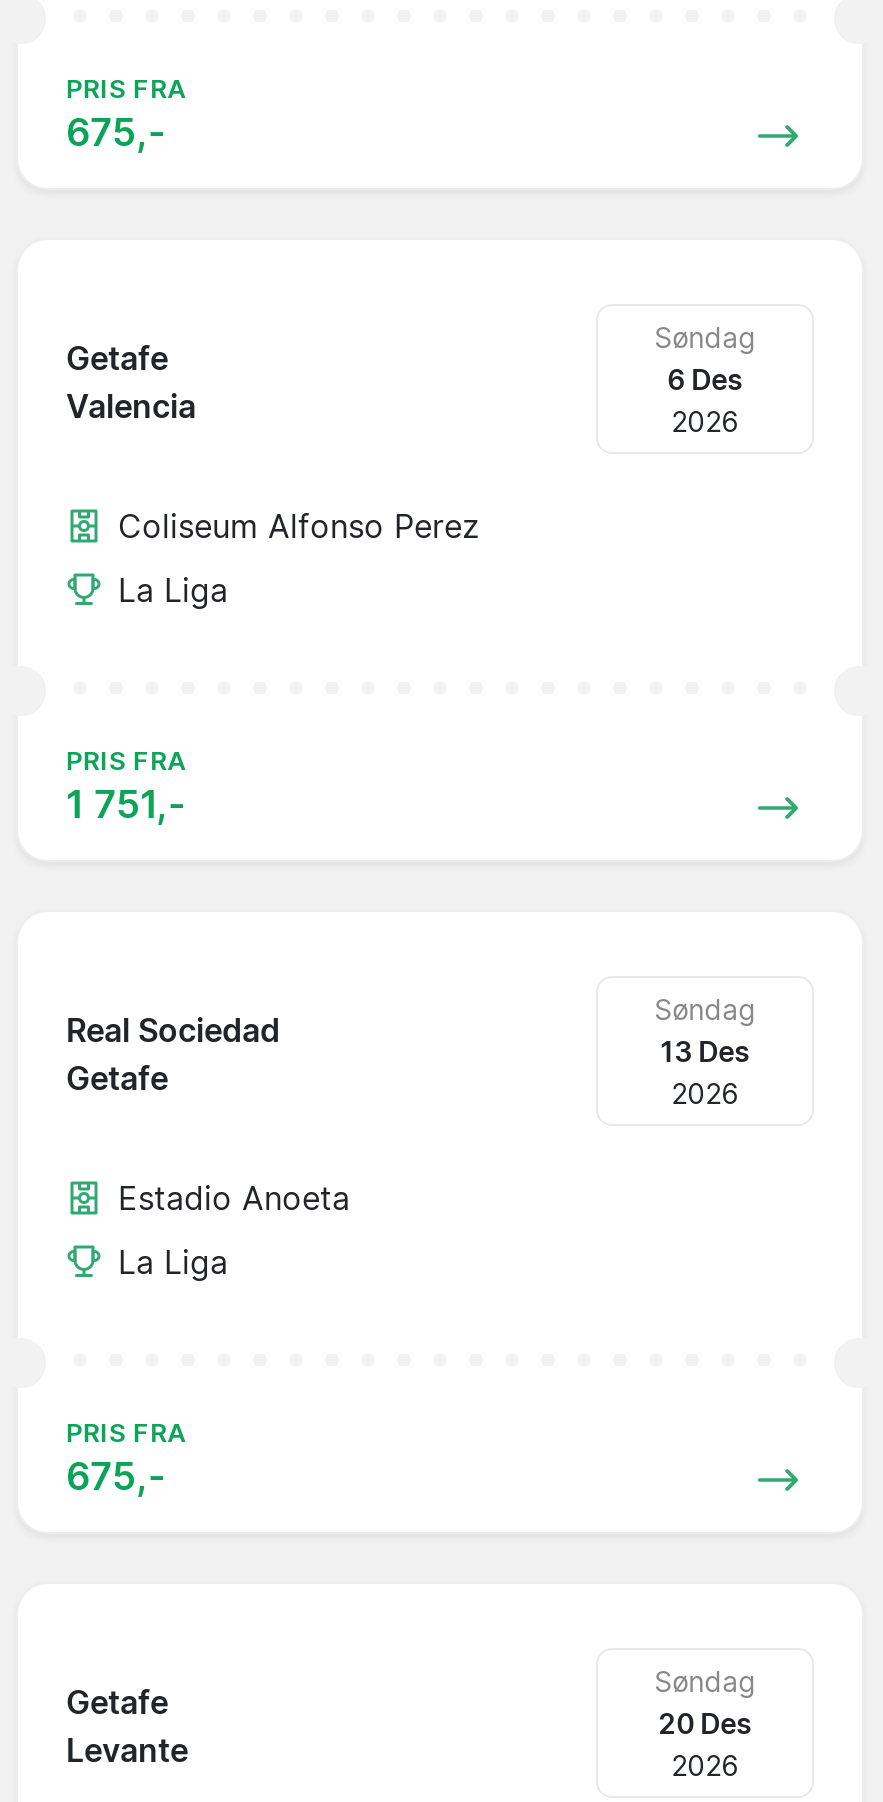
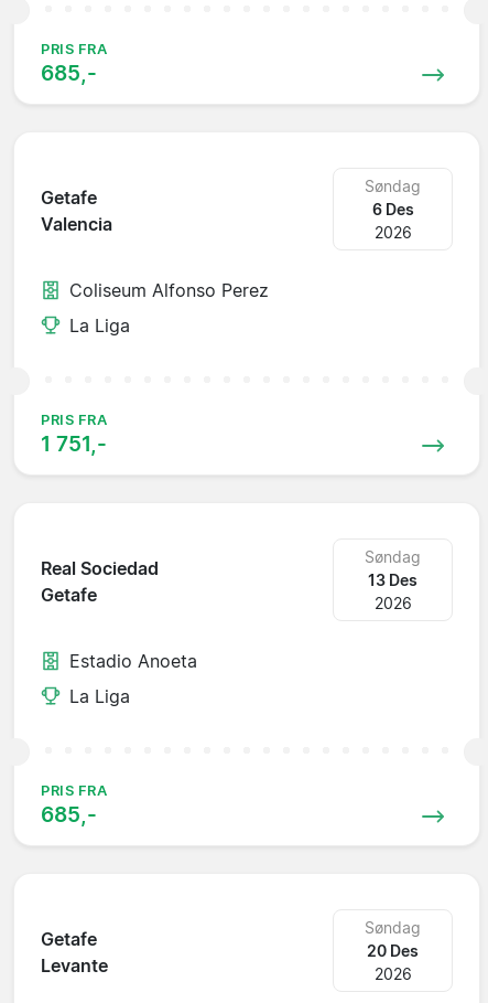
- 675,-
+ 685,-

- 675,-
+ 685,-
